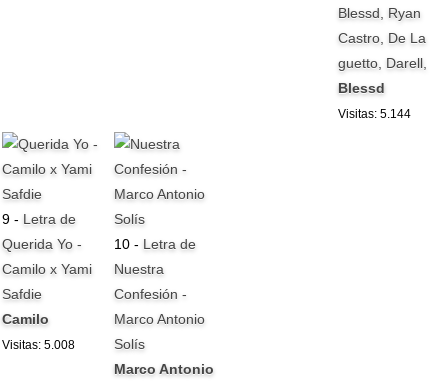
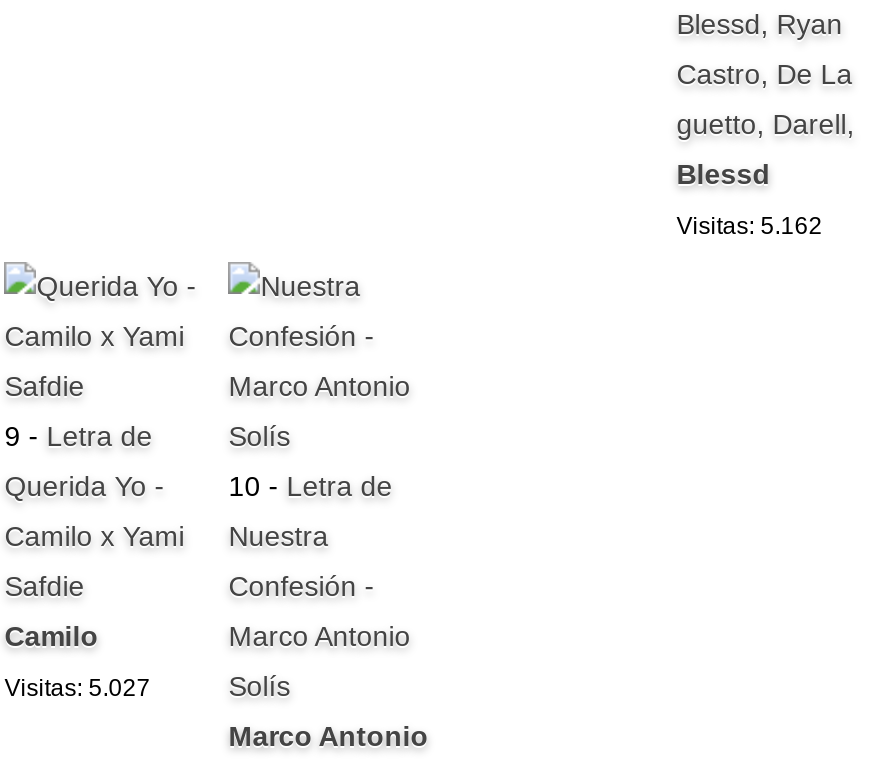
- Visitas: 5.144
+ Visitas: 5.162

- Visitas: 5.008
+ Visitas: 5.027
